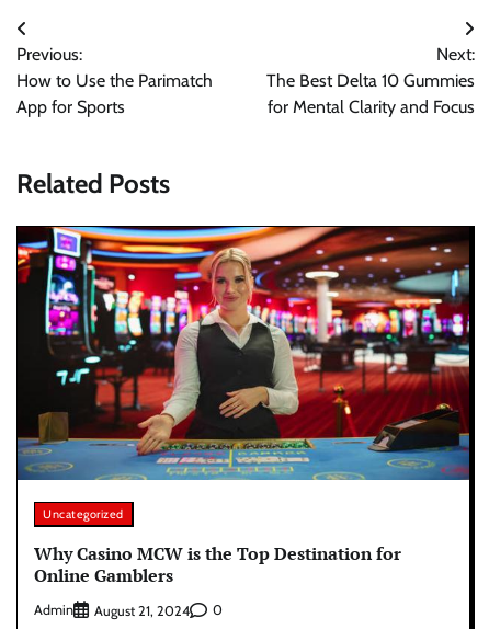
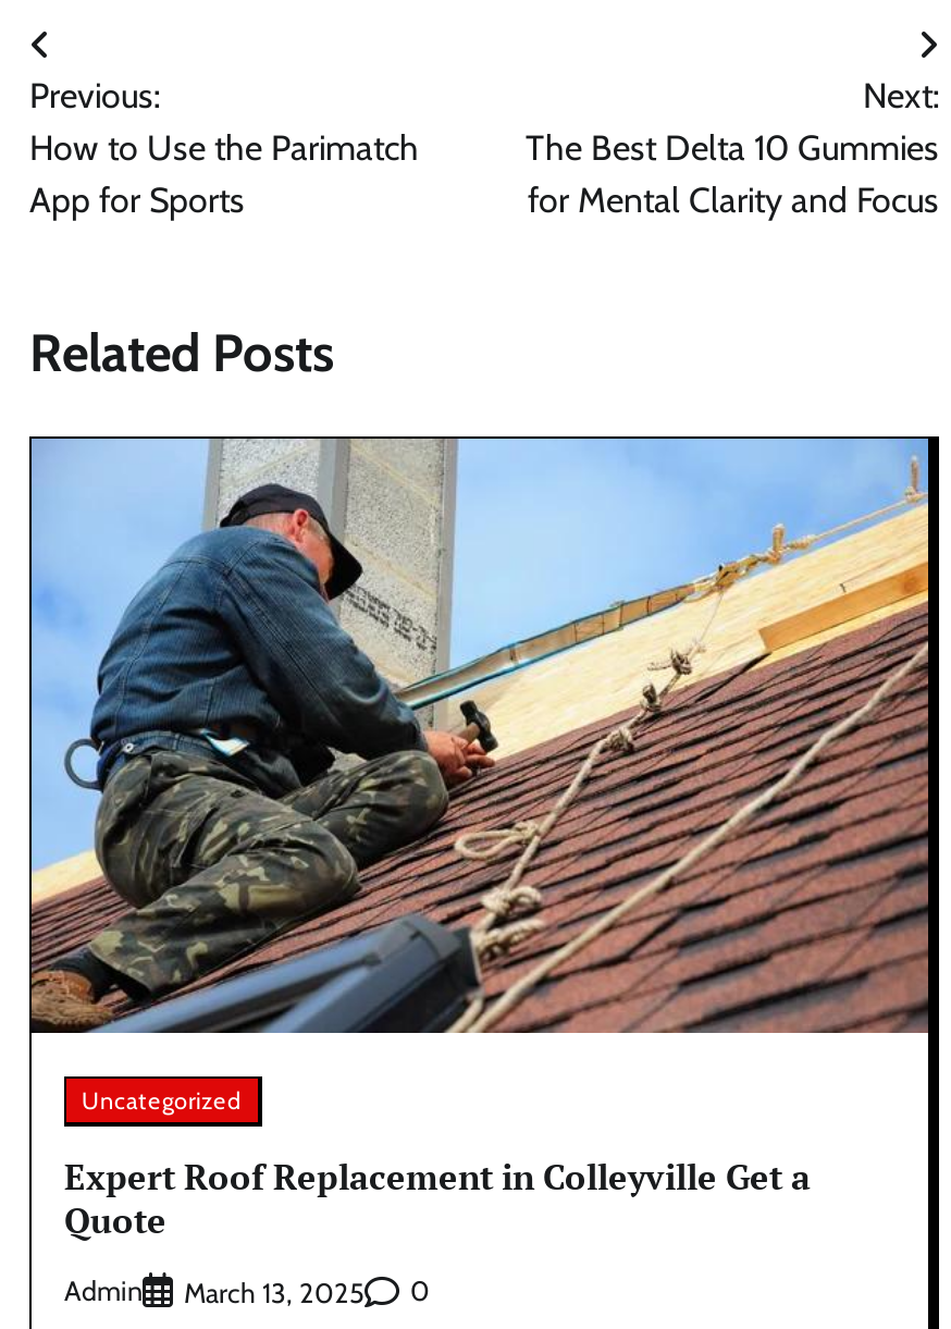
- [image]
+ [image]

- Why Casino MCW is the Top Destination for
- Online Gamblers
+ Expert Roof Replacement in Colleyville Get a
+ Quote

- August 21, 2024
+ March 13, 2025
